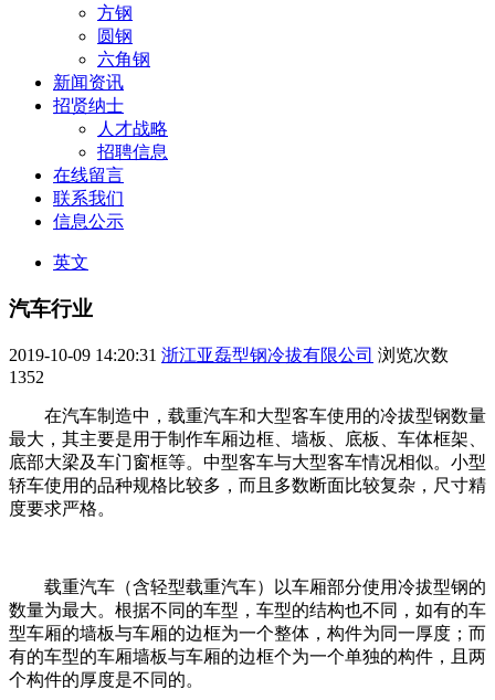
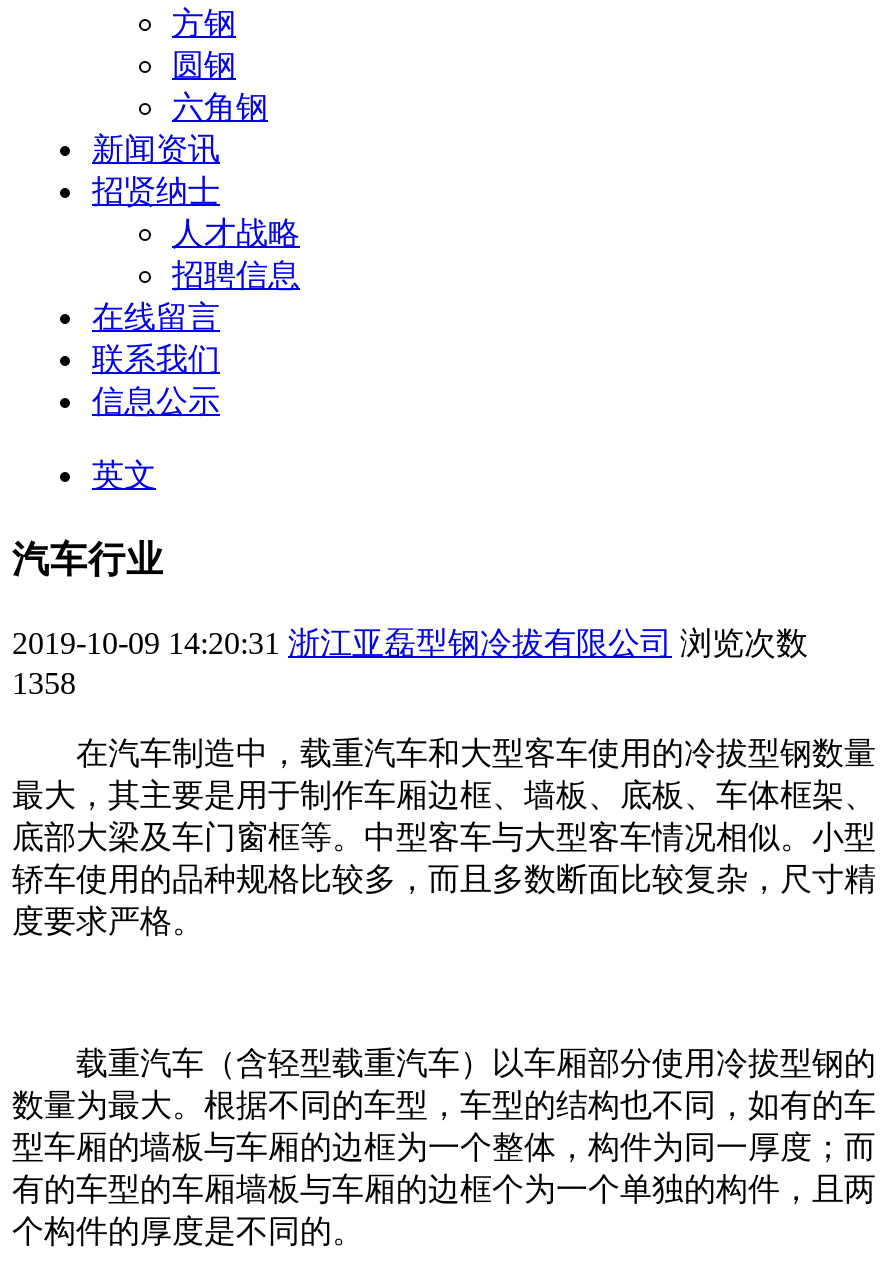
- 1352
+ 1358
